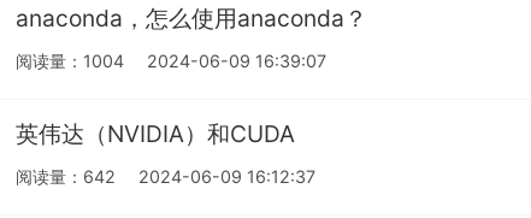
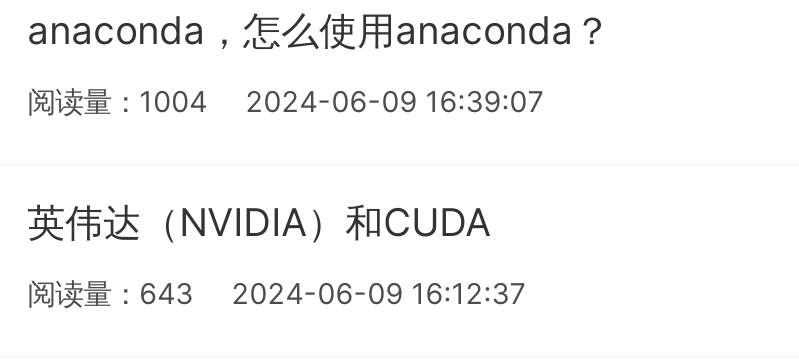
- 阅读量：642 2024-06-09 16:12:37
+ 阅读量：643 2024-06-09 16:12:37
